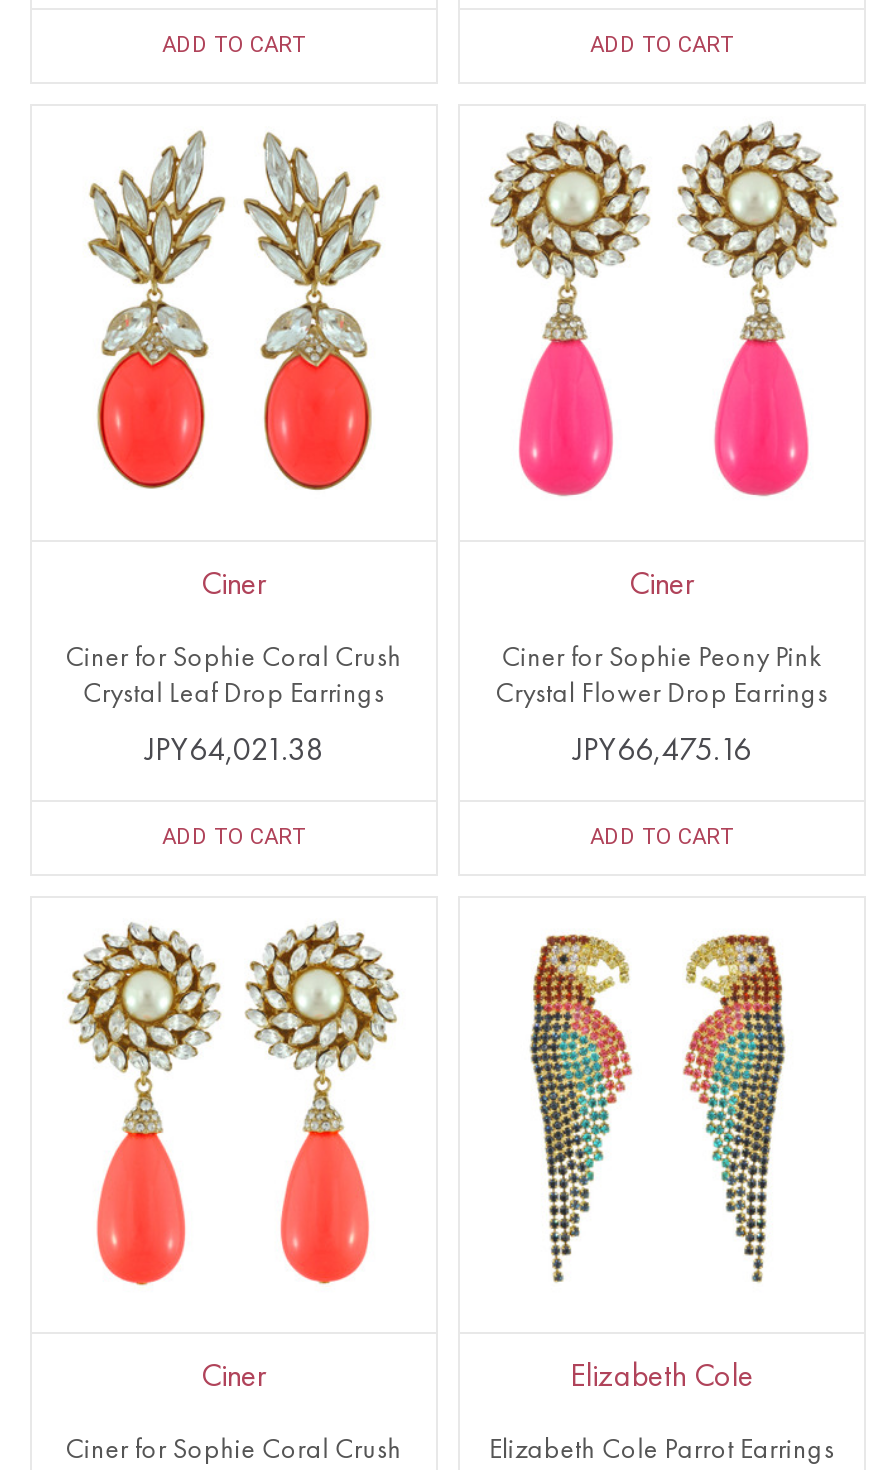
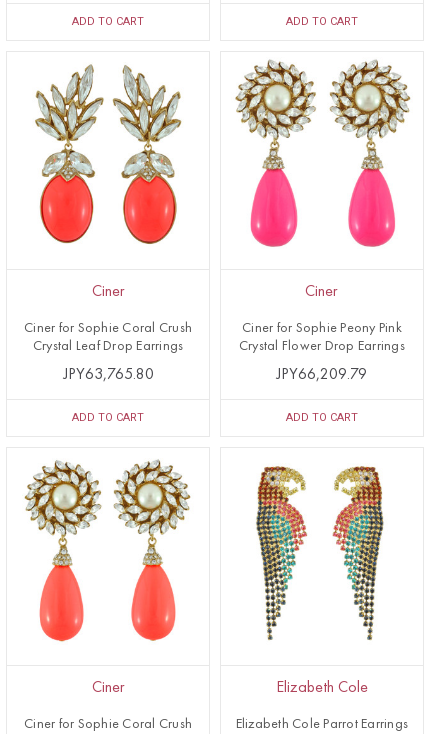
- JPY64,021.38
+ JPY63,765.80

- JPY66,475.16
+ JPY66,209.79
